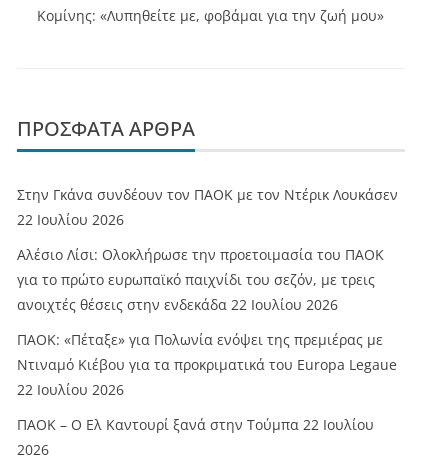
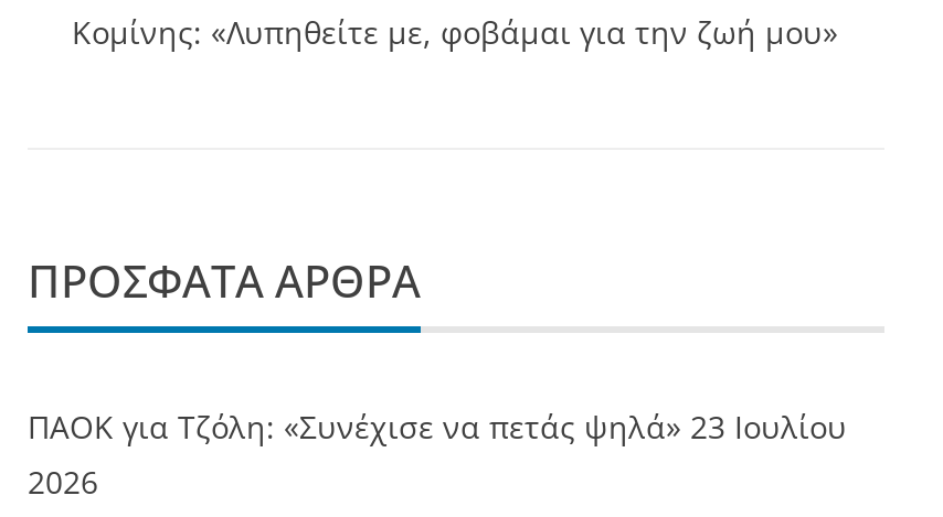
- Στην Γκάνα συνδέουν τον ΠΑΟΚ με τον Ντέρικ Λουκάσεν
- 22 Ιουλίου 2026
- Αλέσιο Λίσι: Ολοκλήρωσε την προετοιμασία του ΠΑΟΚ
- για το πρώτο ευρωπαϊκό παιχνίδι του σεζόν, με τρεις
- ανοιχτές θέσεις στην ενδεκάδα 22 Ιουλίου 2026
- ΠΑΟΚ: «Πέταξε» για Πολωνία ενόψει της πρεμιέρας με
- Ντιναμό Κιέβου για τα πρoκριματικά του Europa Legaue
- 22 Ιουλίου 2026
- ΠΑΟΚ – Ο Ελ Καντουρί ξανά στην Τούμπα 22 Ιουλίου
+ ΠΑΟΚ για Τζόλη: «Συνέχισε να πετάς ψηλά» 23 Ιουλίου
